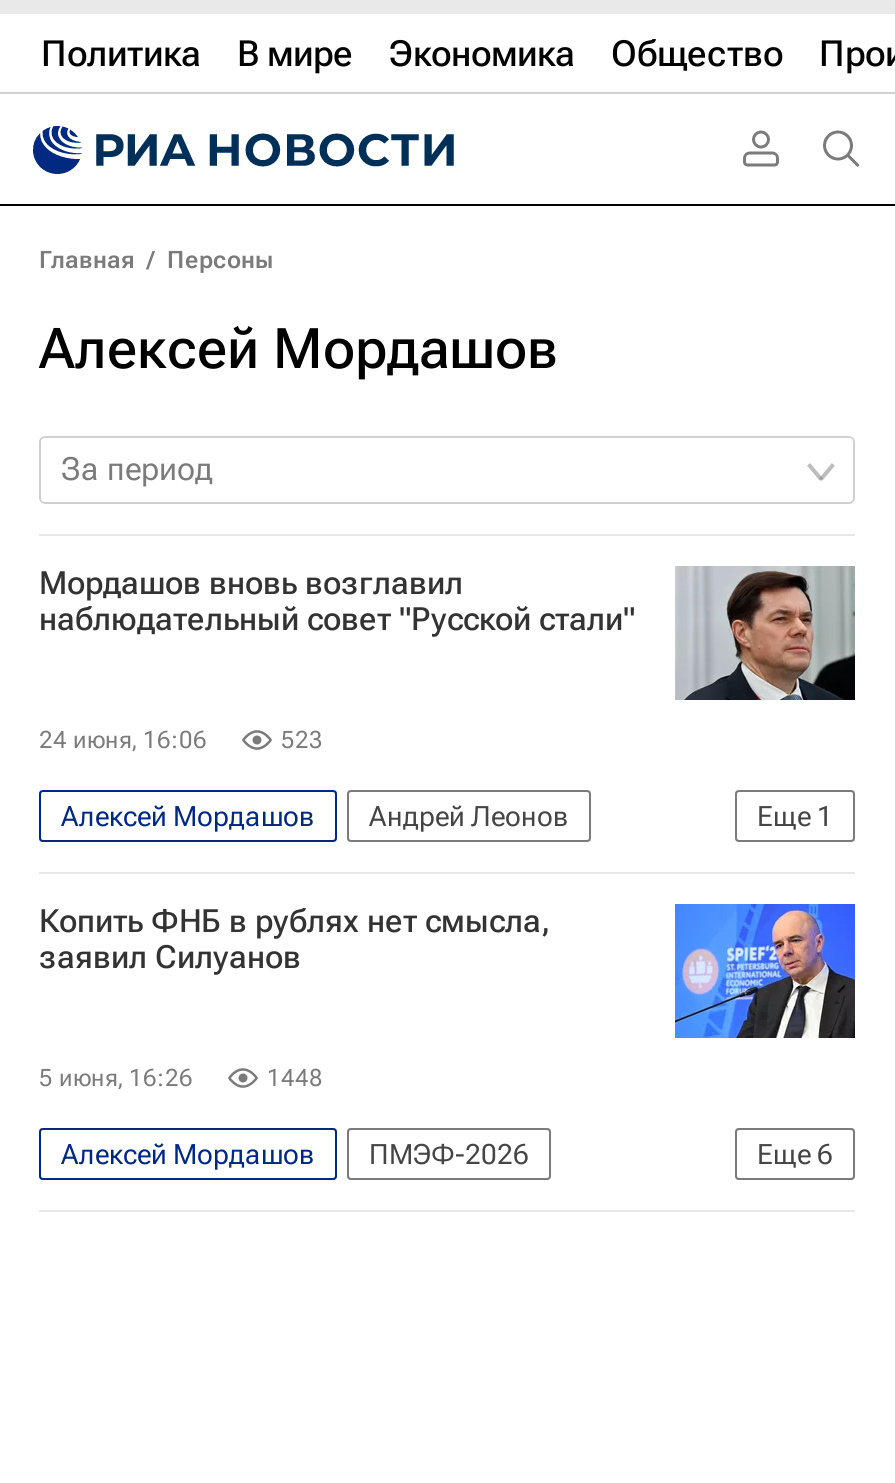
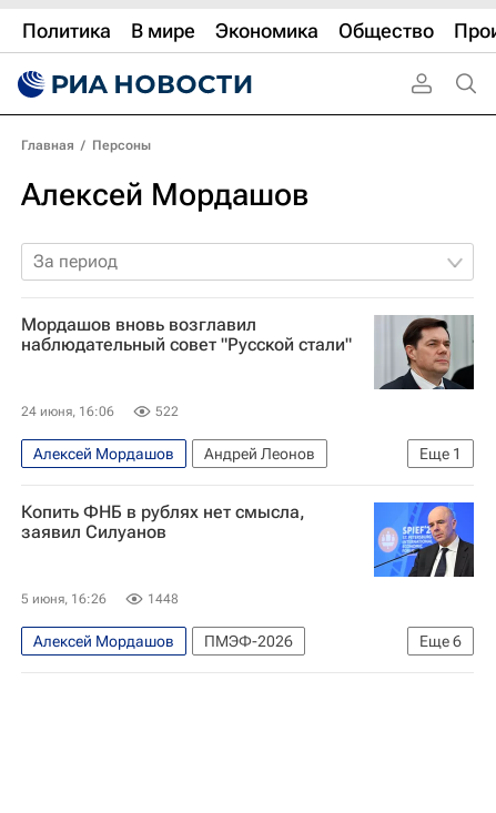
- 523
+ 522
